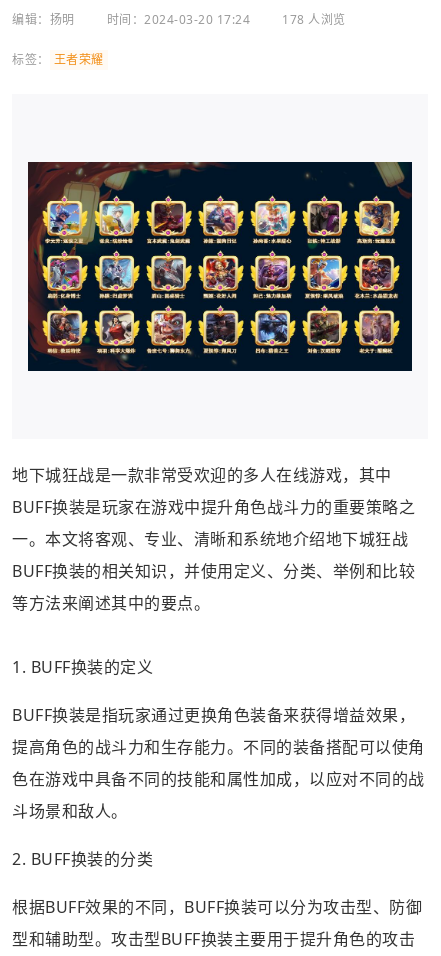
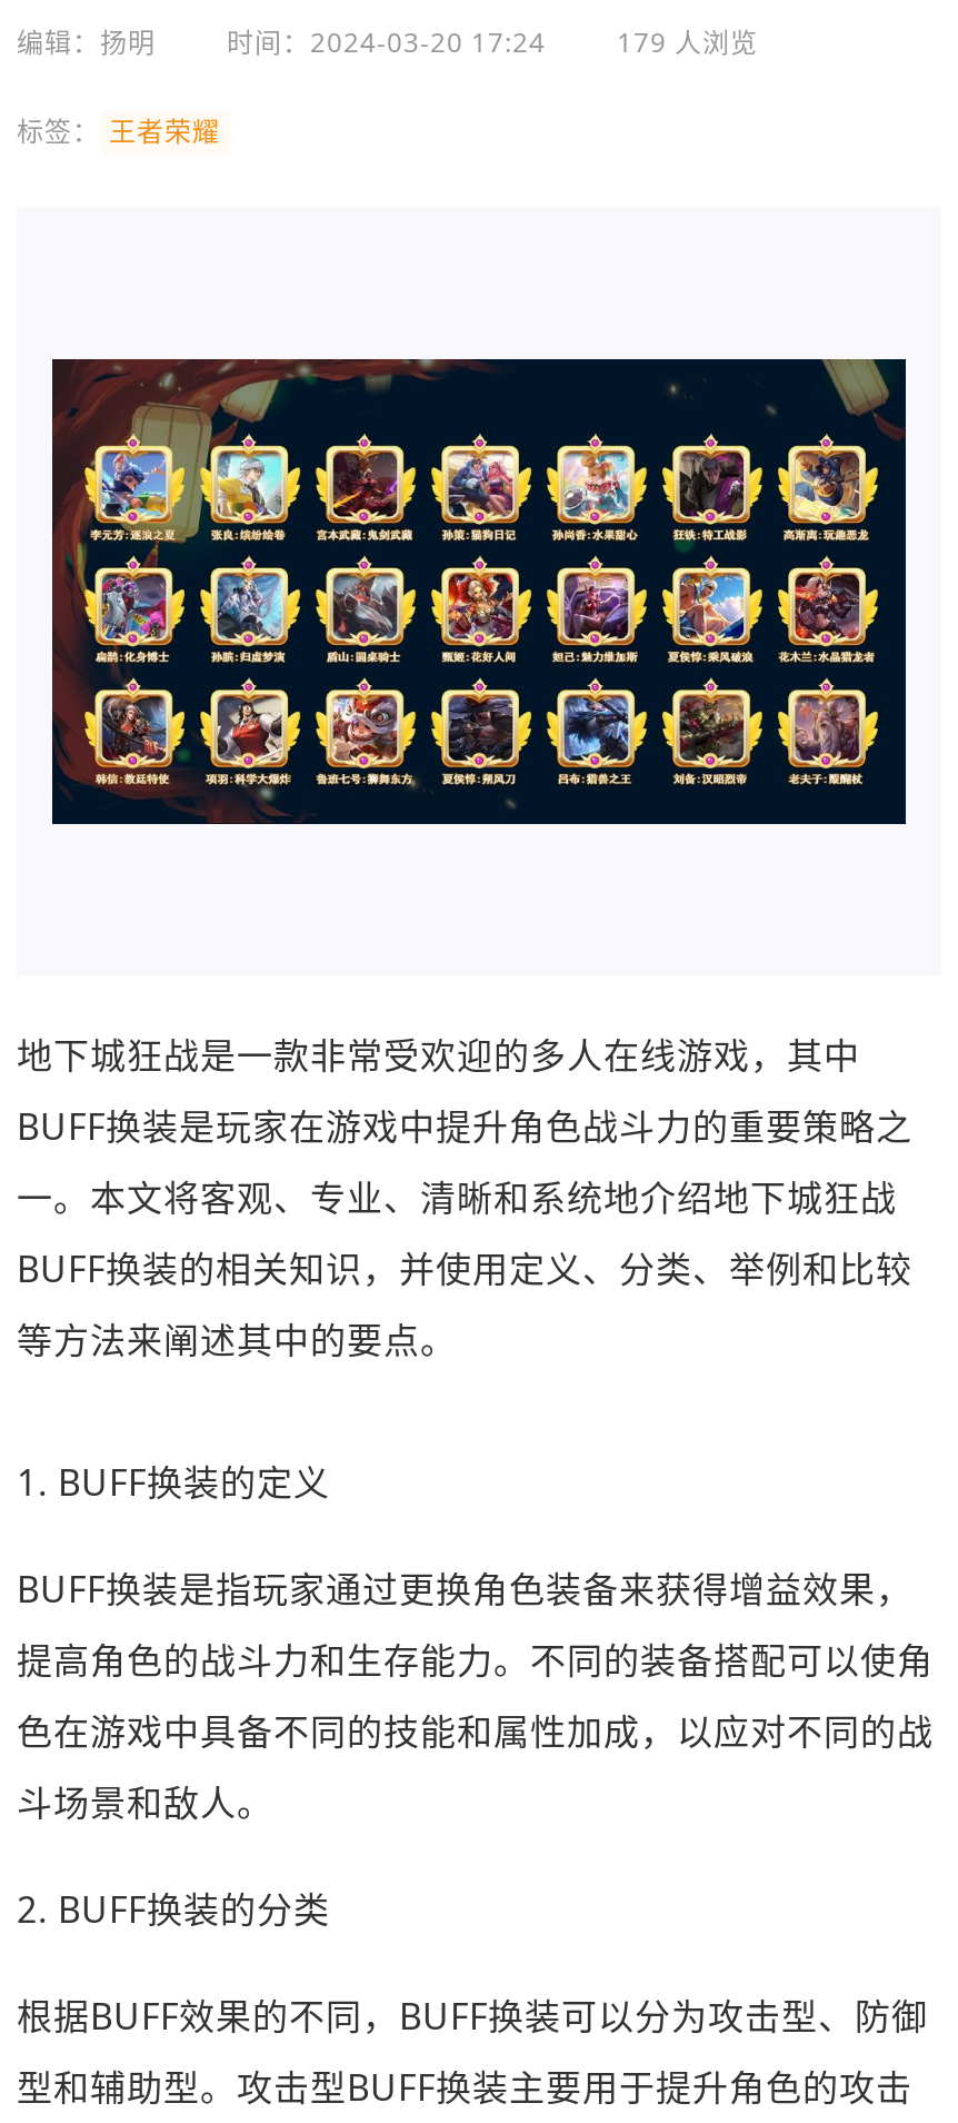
- 编辑：扬明 时间：2024-03-20 17:24 178 人浏览
+ 编辑：扬明 时间：2024-03-20 17:24 179 人浏览
